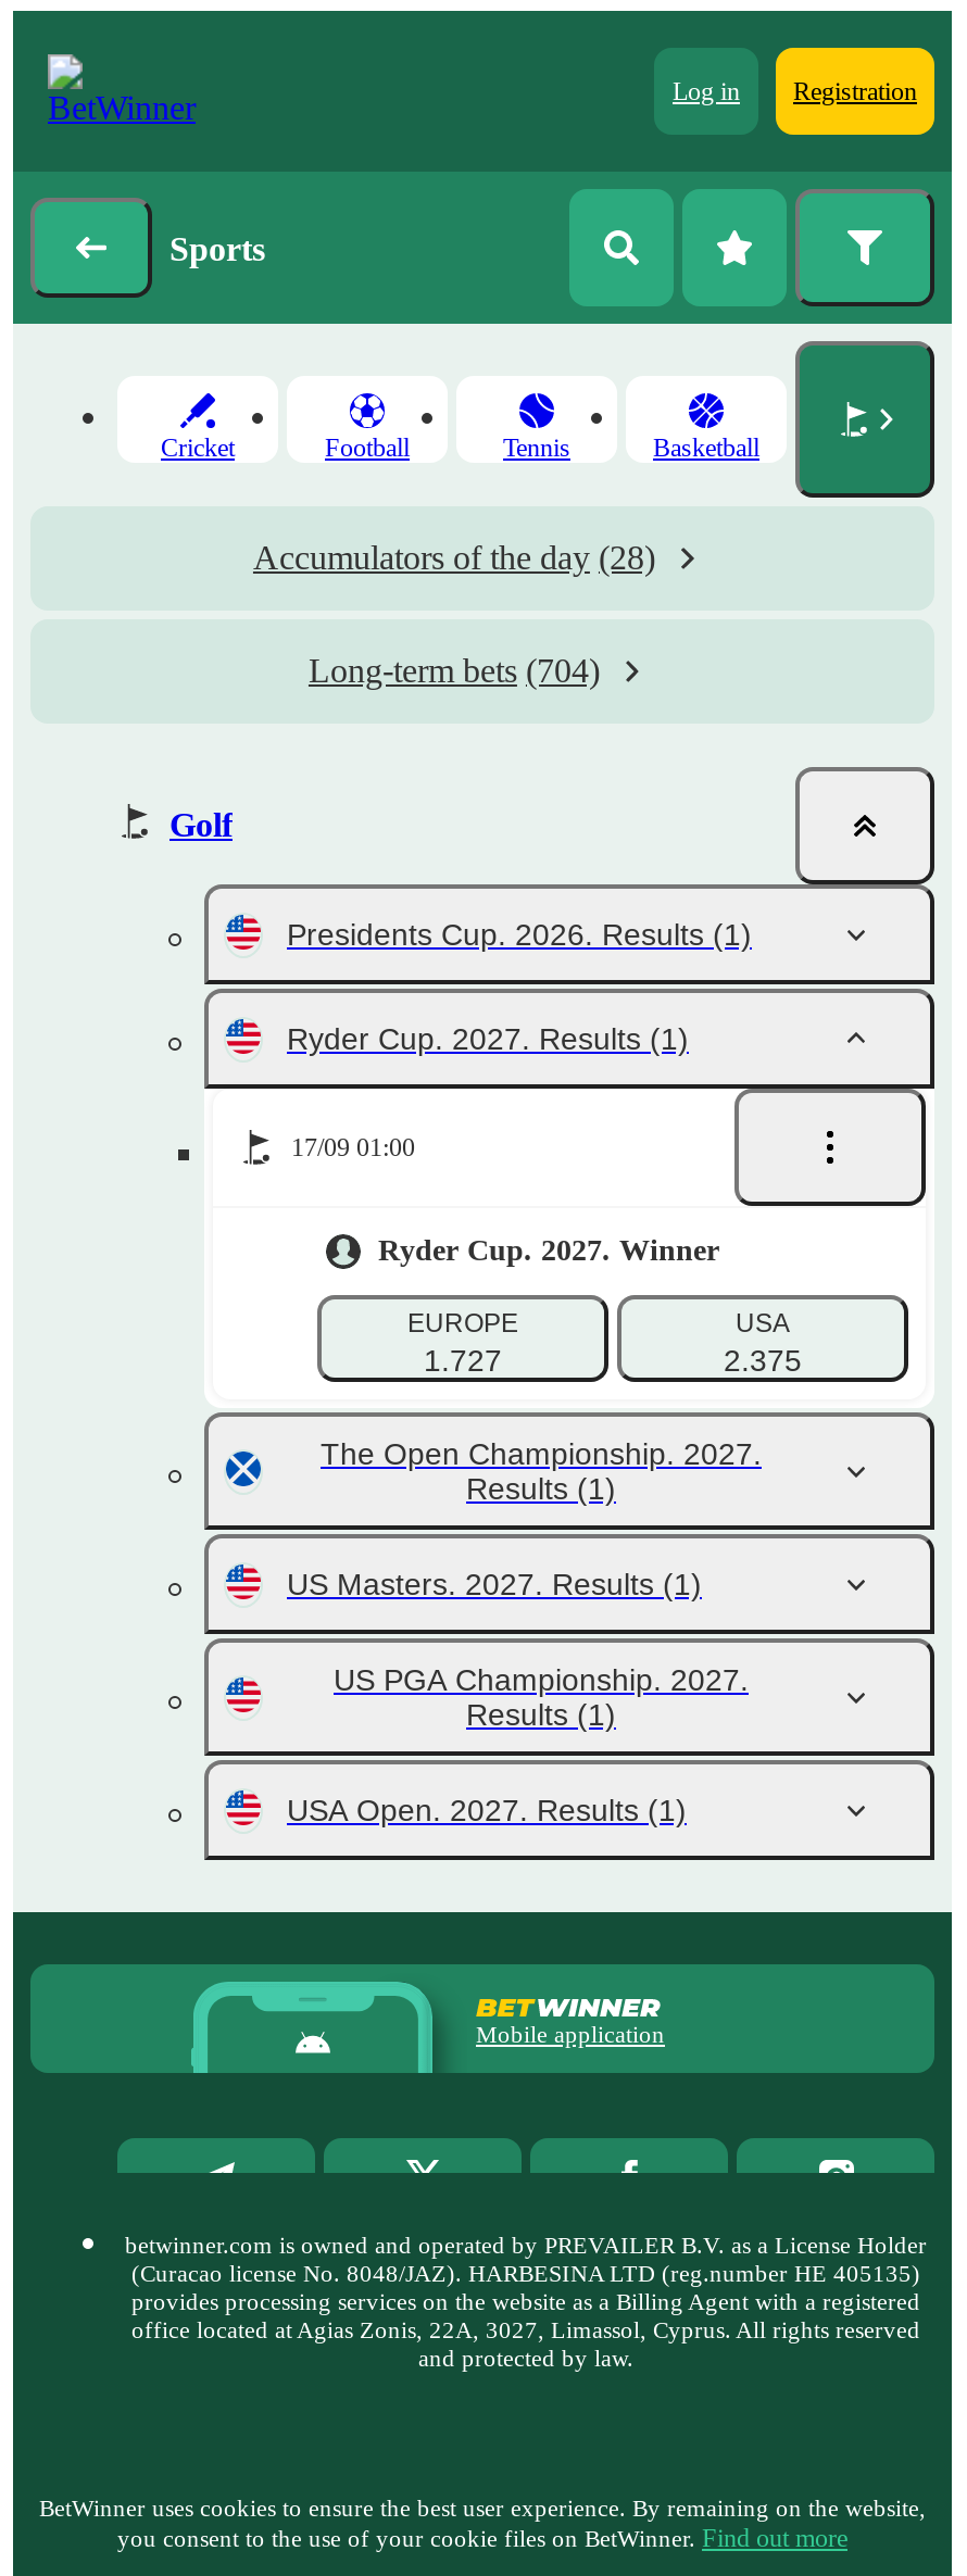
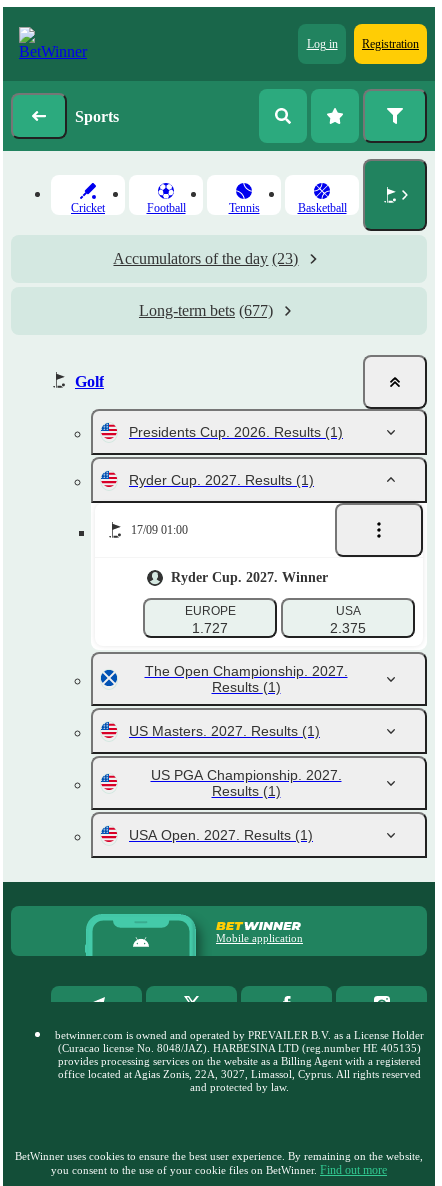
- Accumulators of the day (28)
+ Accumulators of the day (23)

- Long-term bets (704)
+ Long-term bets (677)
